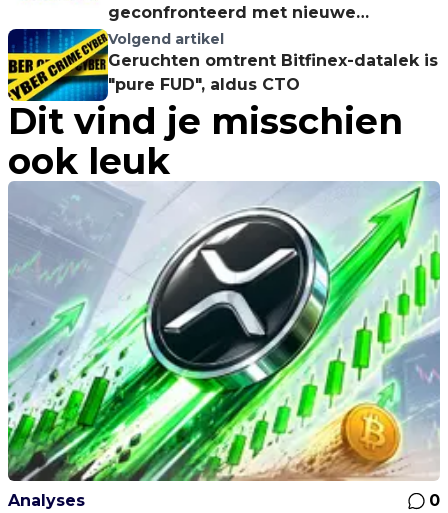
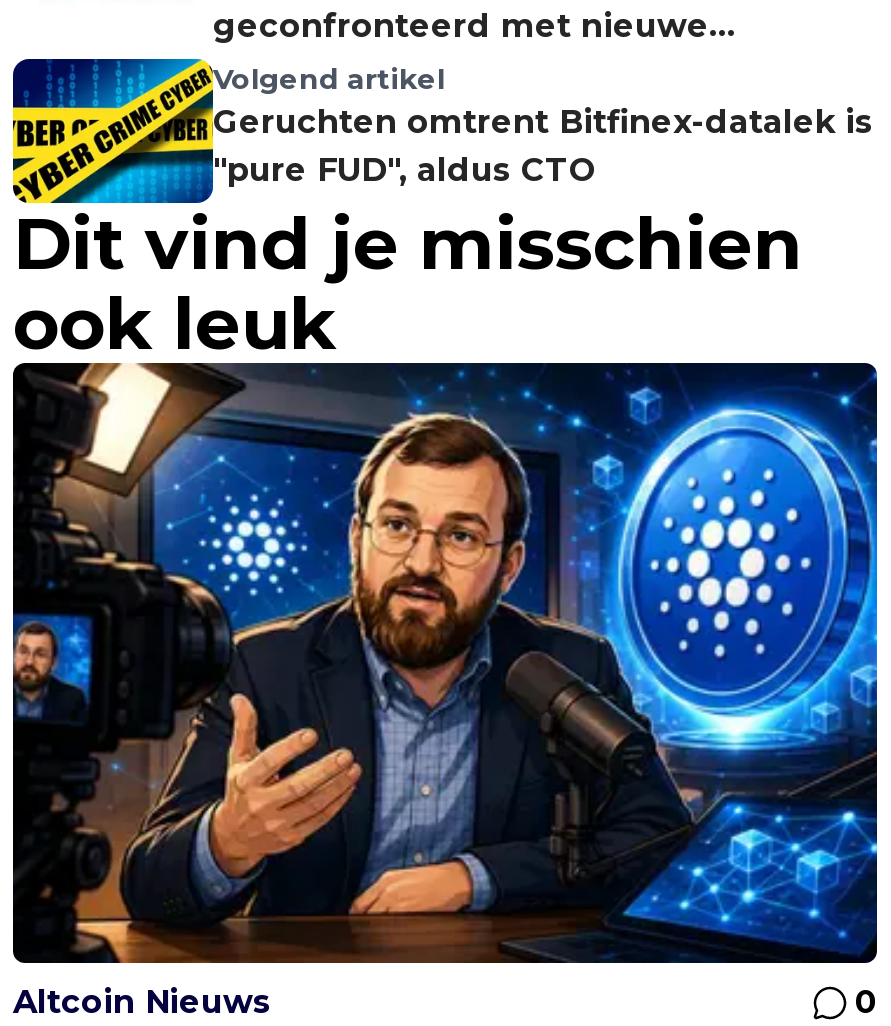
- [image]
- Analyses
+ [image]
+ Altcoin Nieuws
